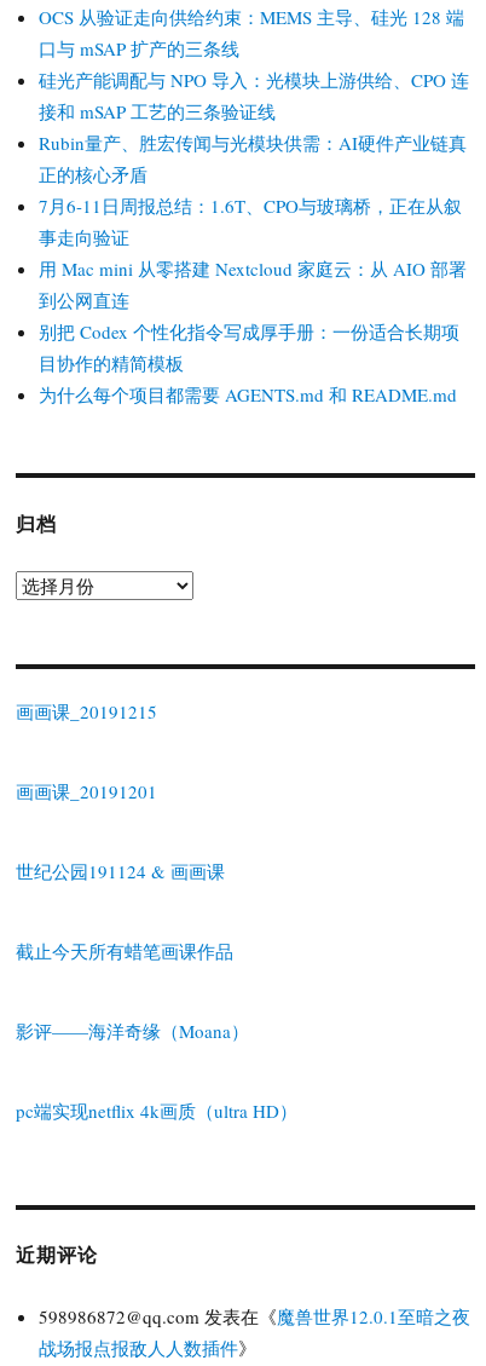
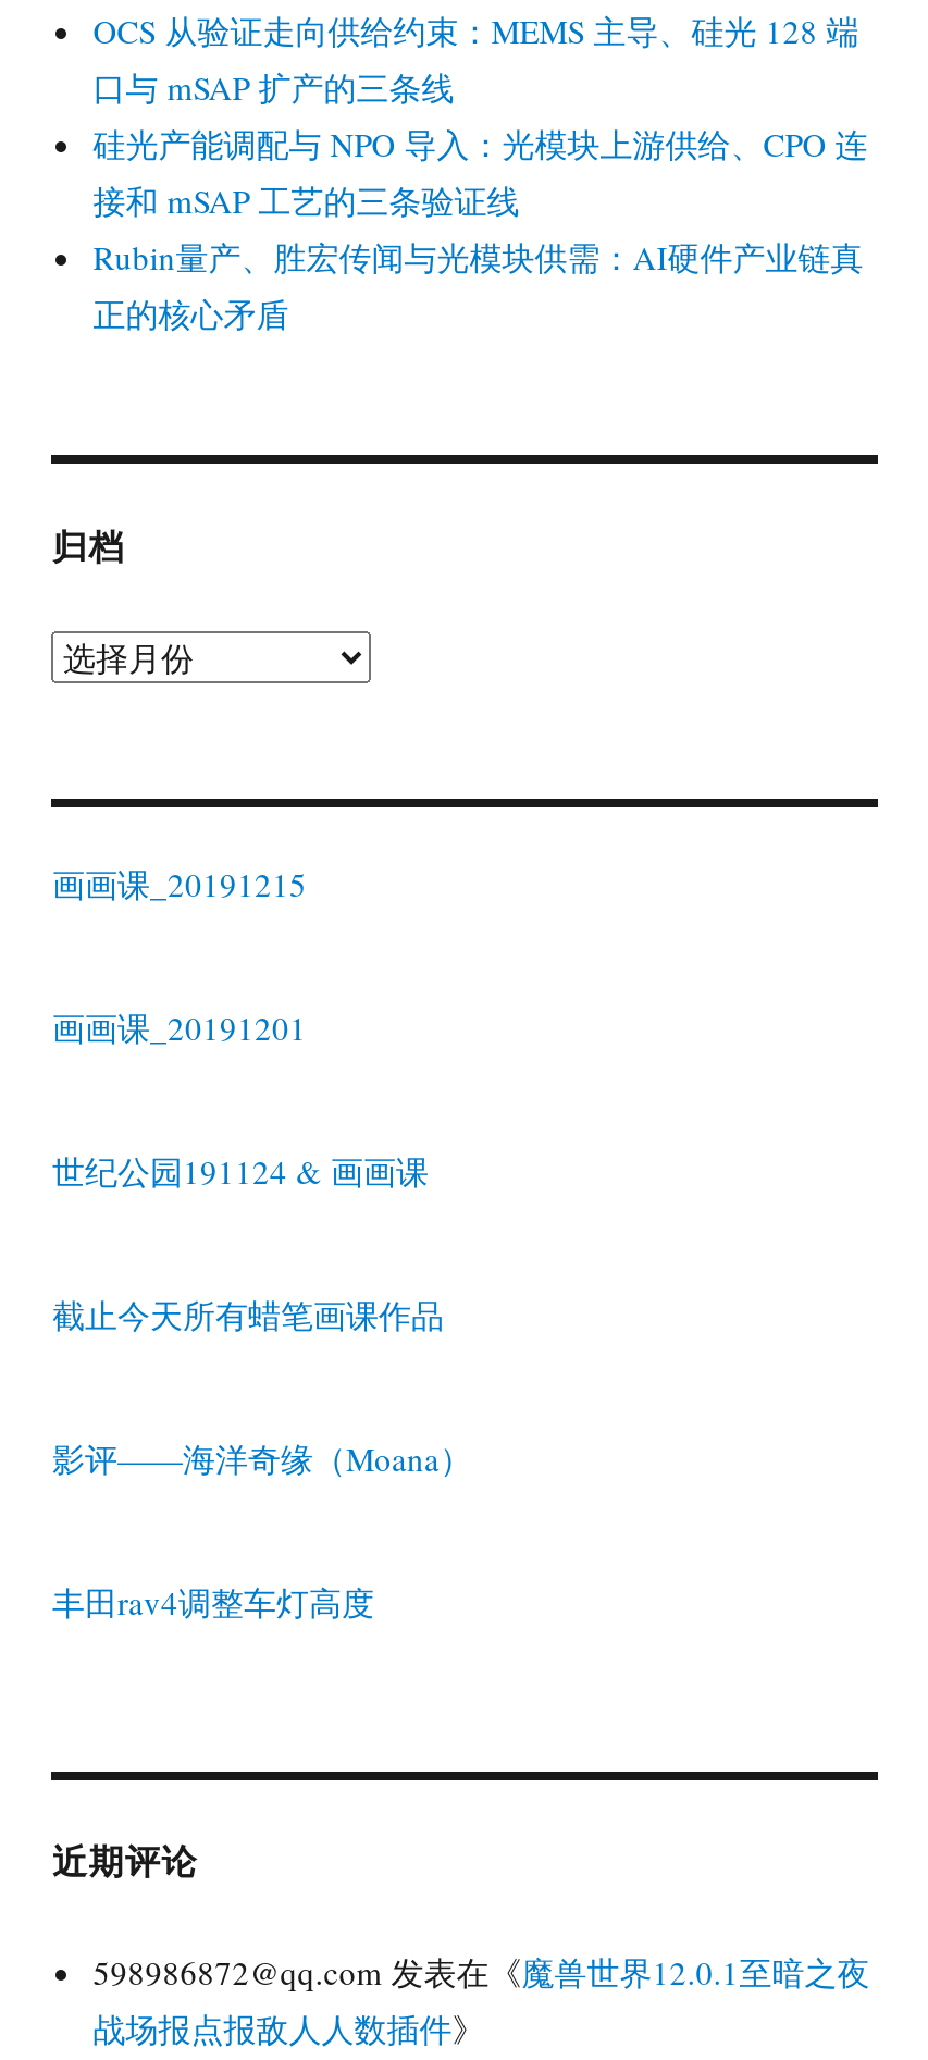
- 7月6-11日周报总结：1.6T、CPO与玻璃桥，正在从叙
- 事走向验证
- 用 Mac mini 从零搭建 Nextcloud 家庭云：从 AIO 部署
- 到公网直连
- 别把 Codex 个性化指令写成厚手册：一份适合长期项
- 目协作的精简模板
- 为什么每个项目都需要 AGENTS.md 和 README.md

- pc端实现netflix 4k画质（ultra HD）
+ 丰田rav4调整车灯高度
